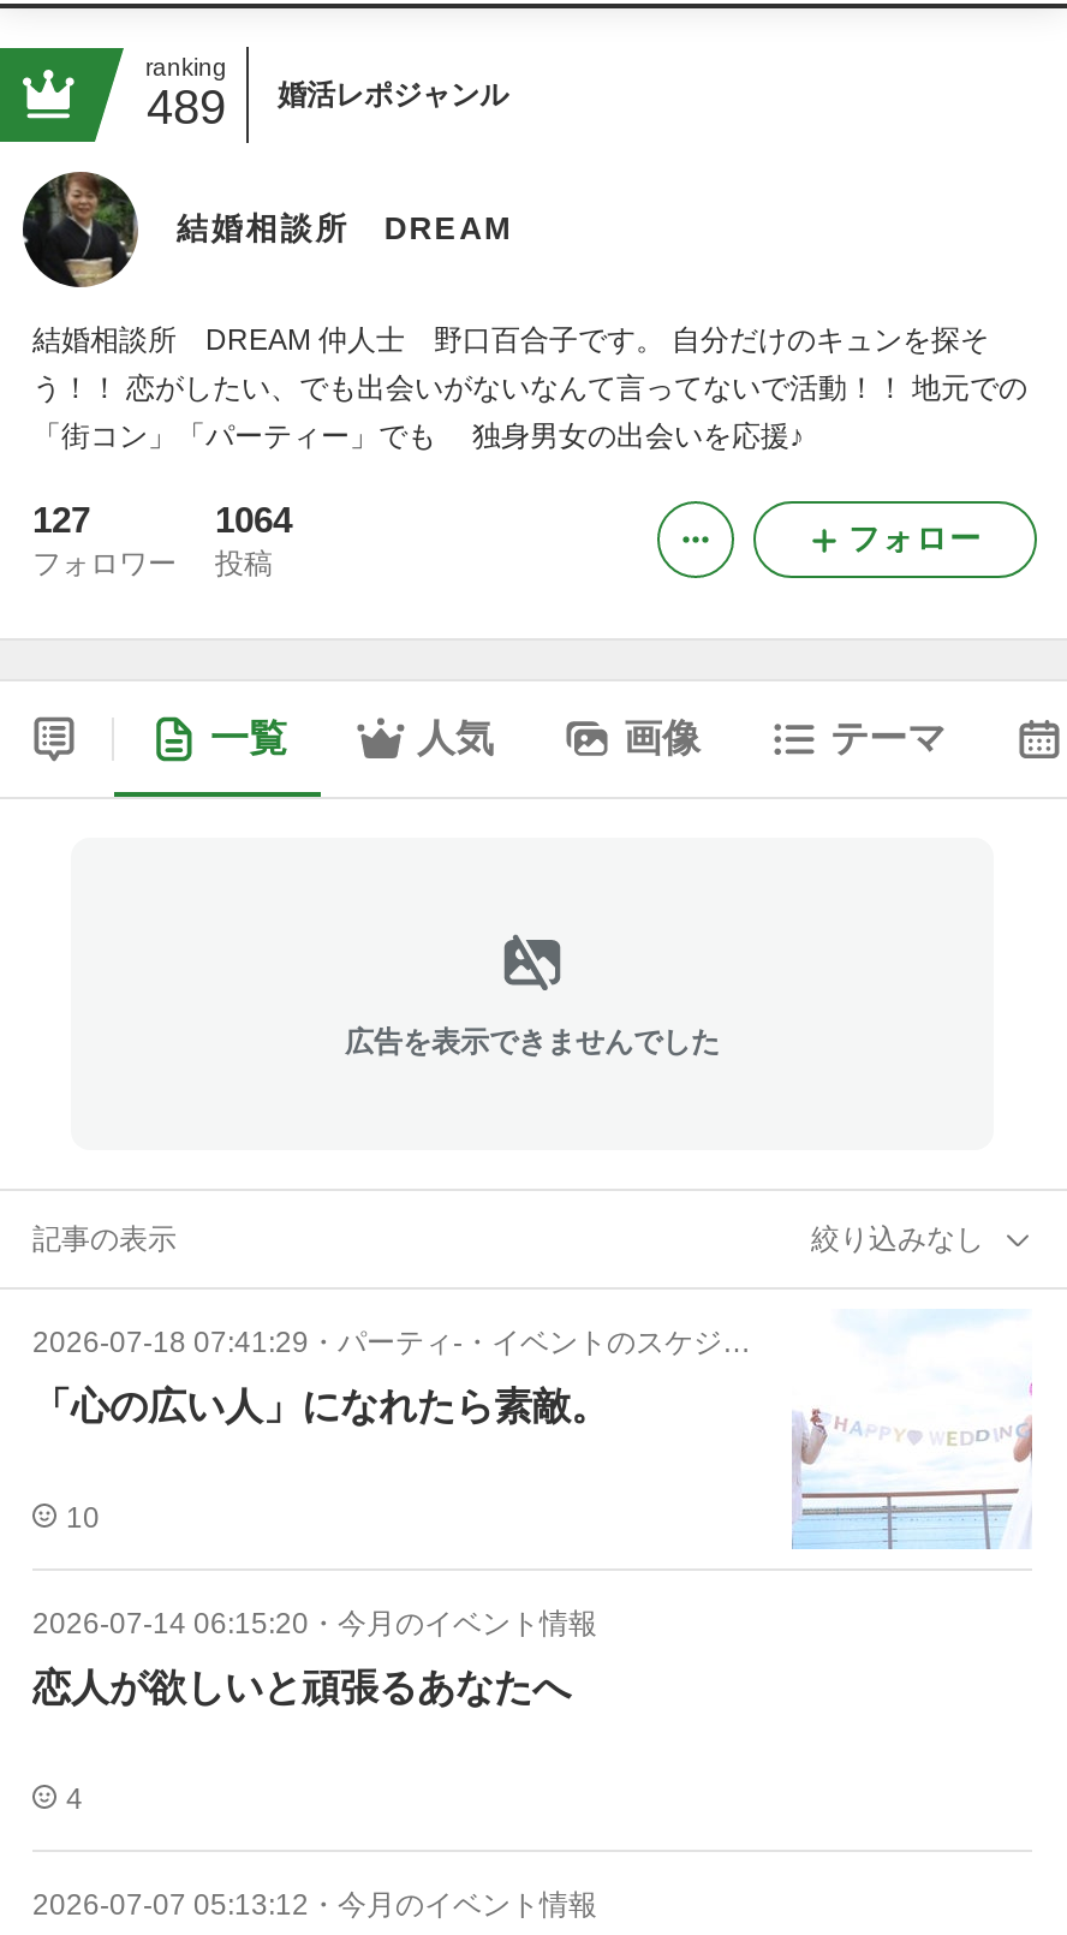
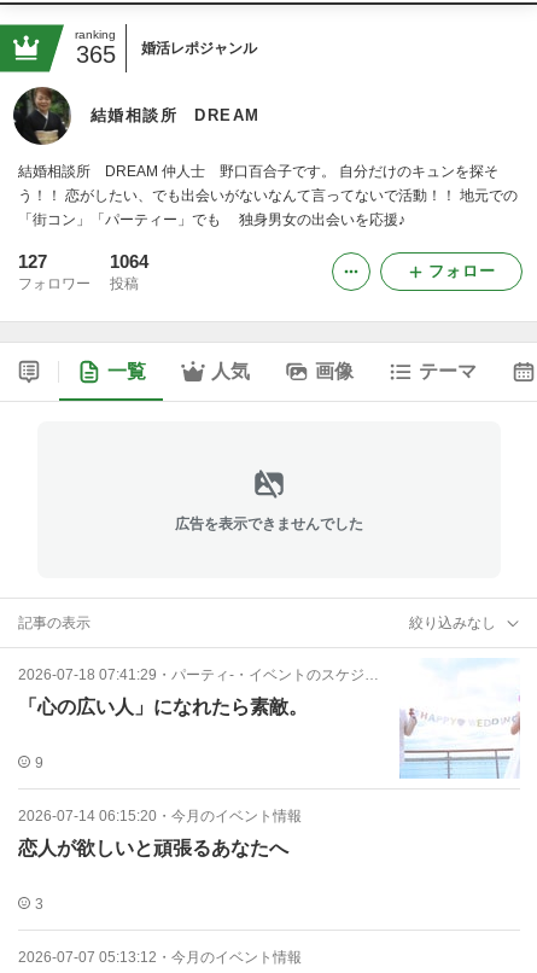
- 489 婚活レポジャンル
+ 365 婚活レポジャンル

- 10
+ 9

- 4
+ 3
